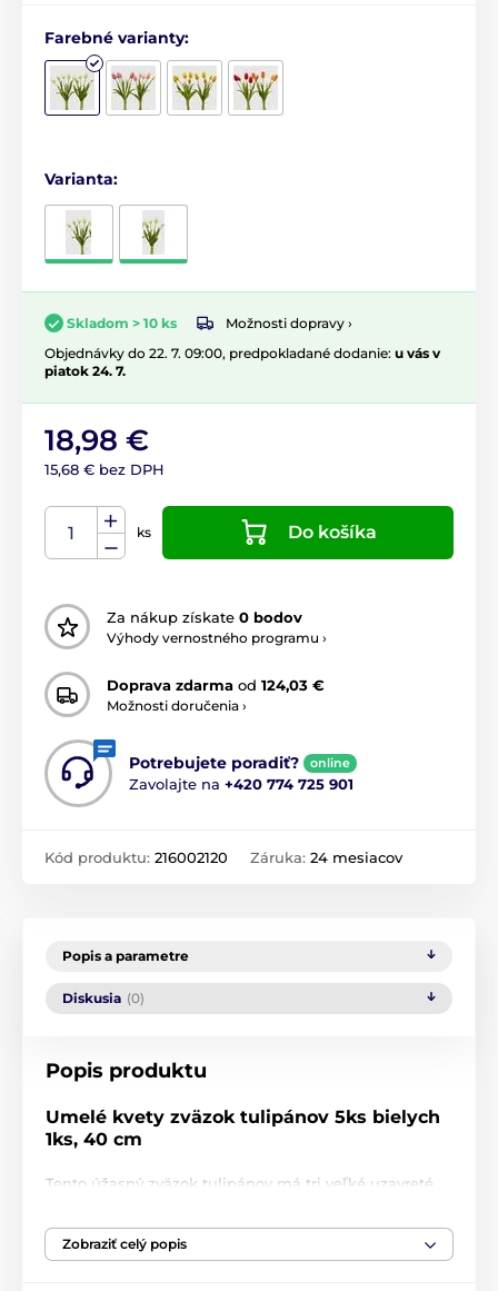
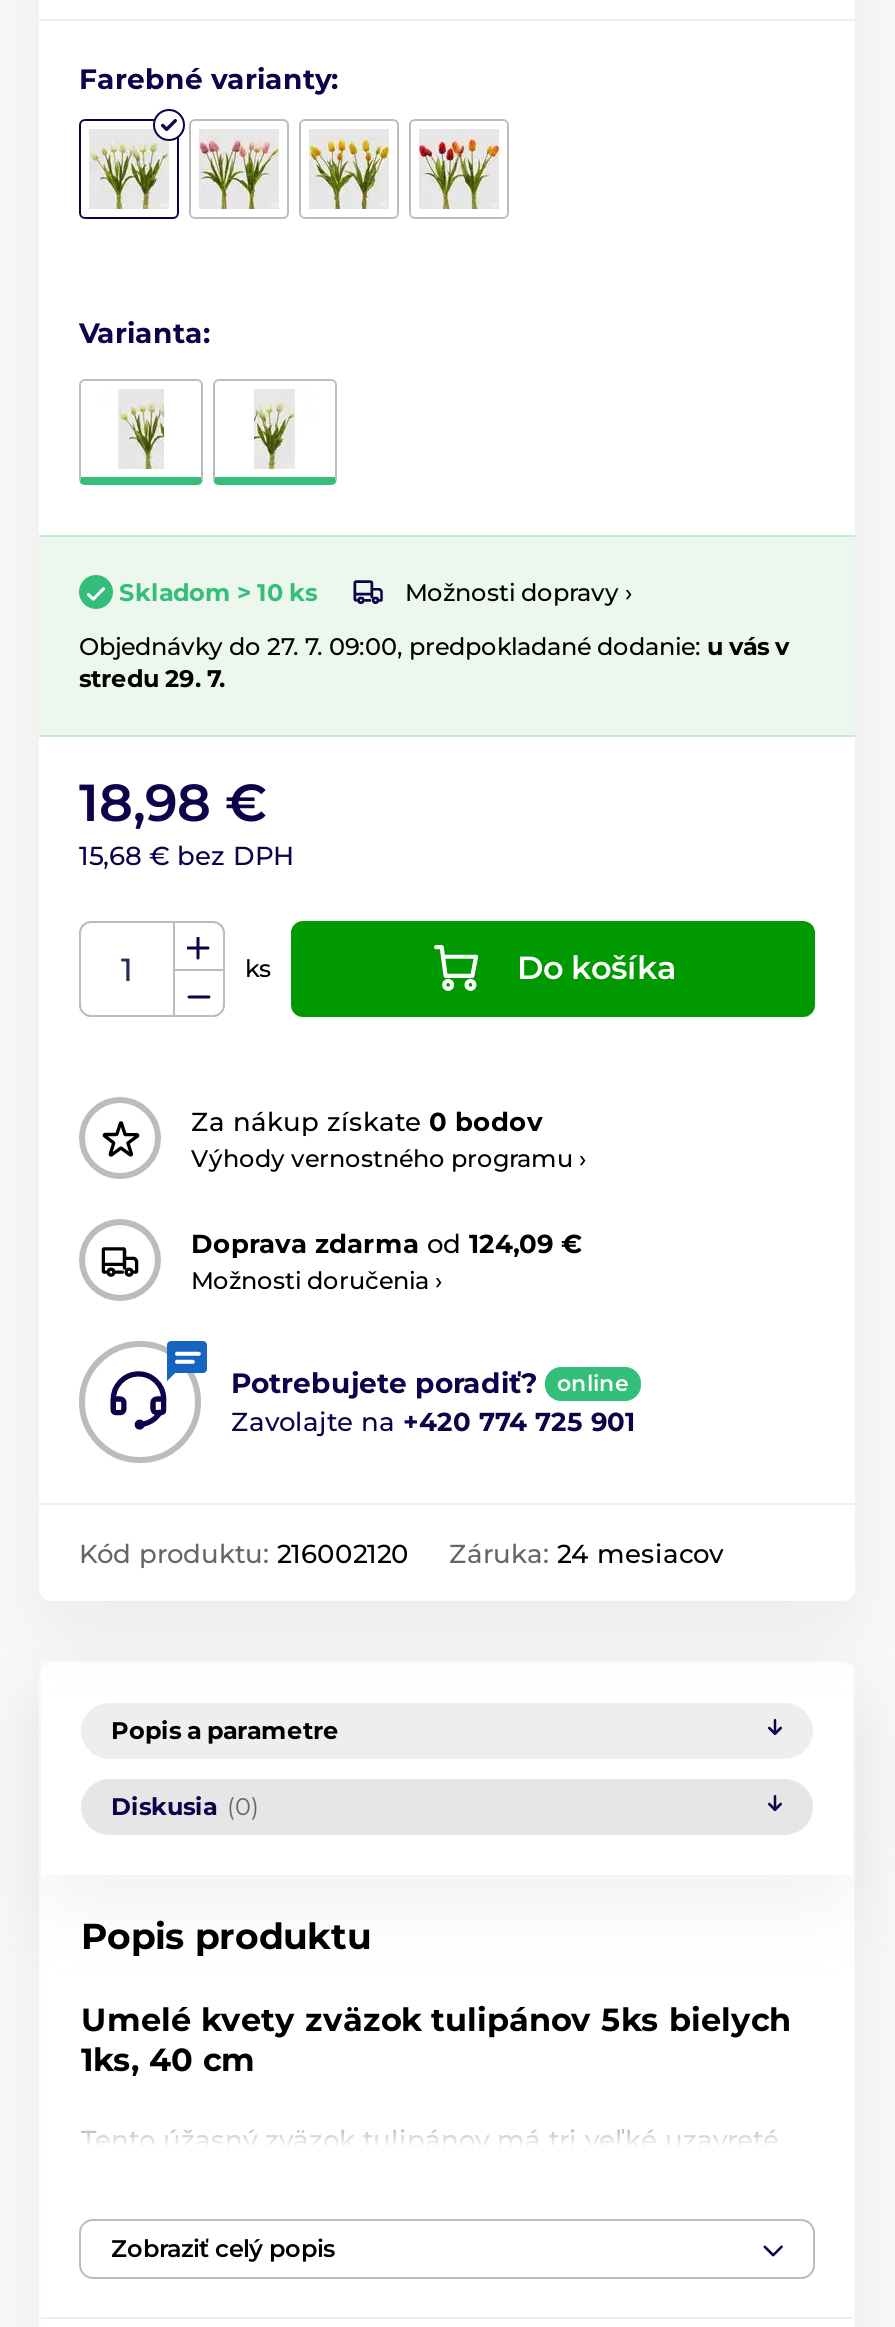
- Objednávky do 22. 7. 09:00, predpokladané dodanie: u vás v
- piatok 24. 7.
+ Objednávky do 27. 7. 09:00, predpokladané dodanie: u vás v
+ stredu 29. 7.

- Doprava zdarma od 124,03 €
+ Doprava zdarma od 124,09 €
